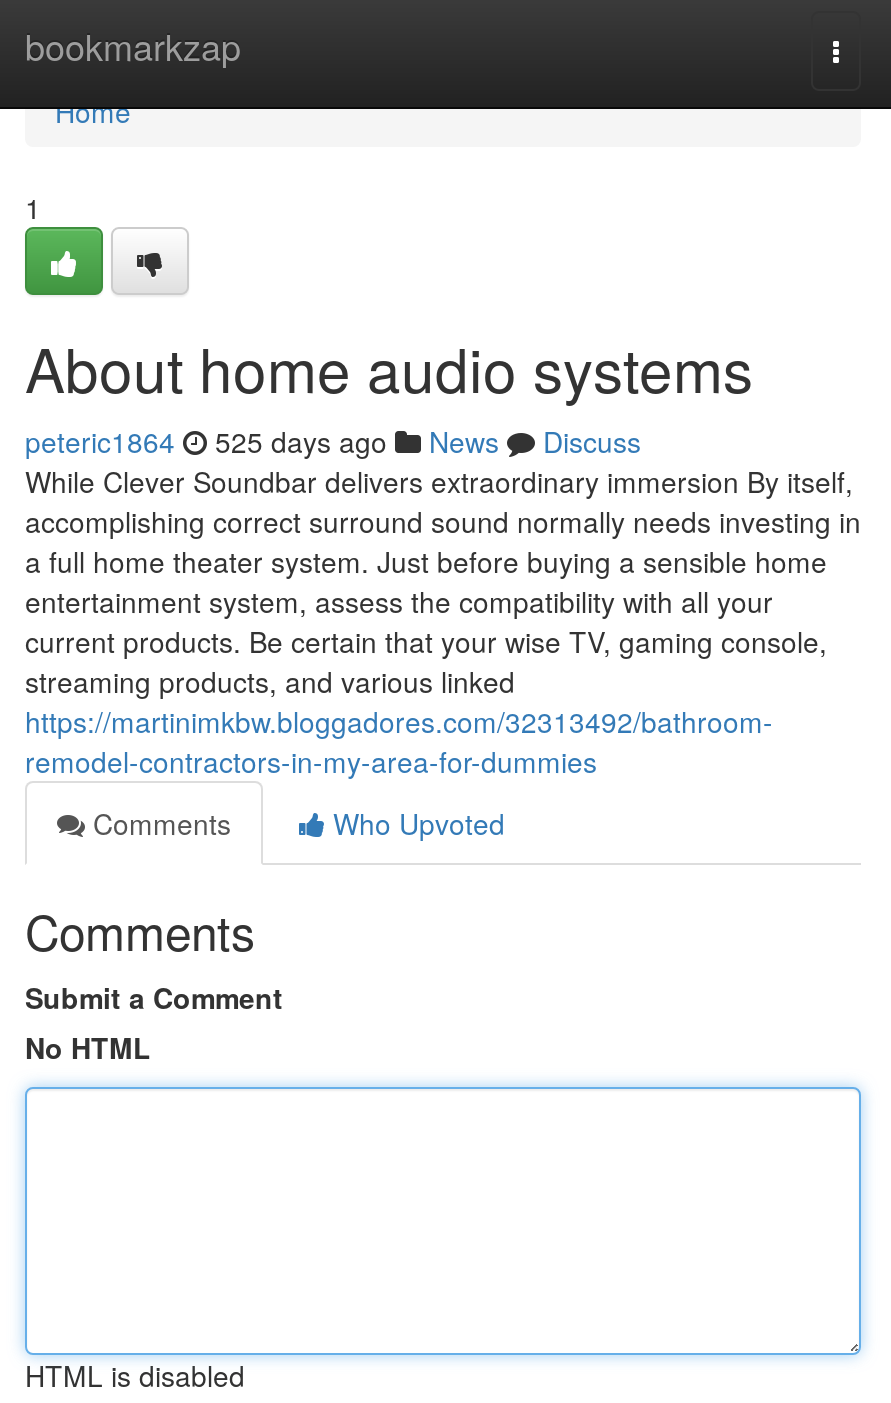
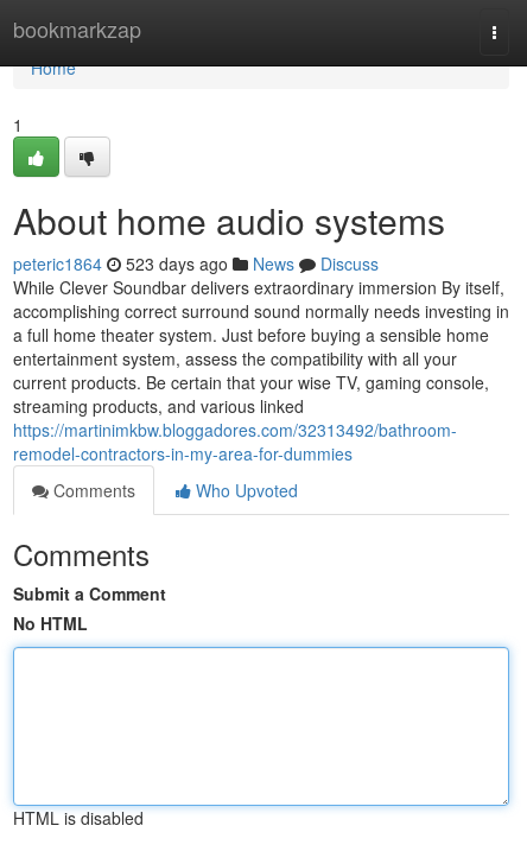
- peteric1864 525 days ago News Discuss
+ peteric1864 523 days ago News Discuss
